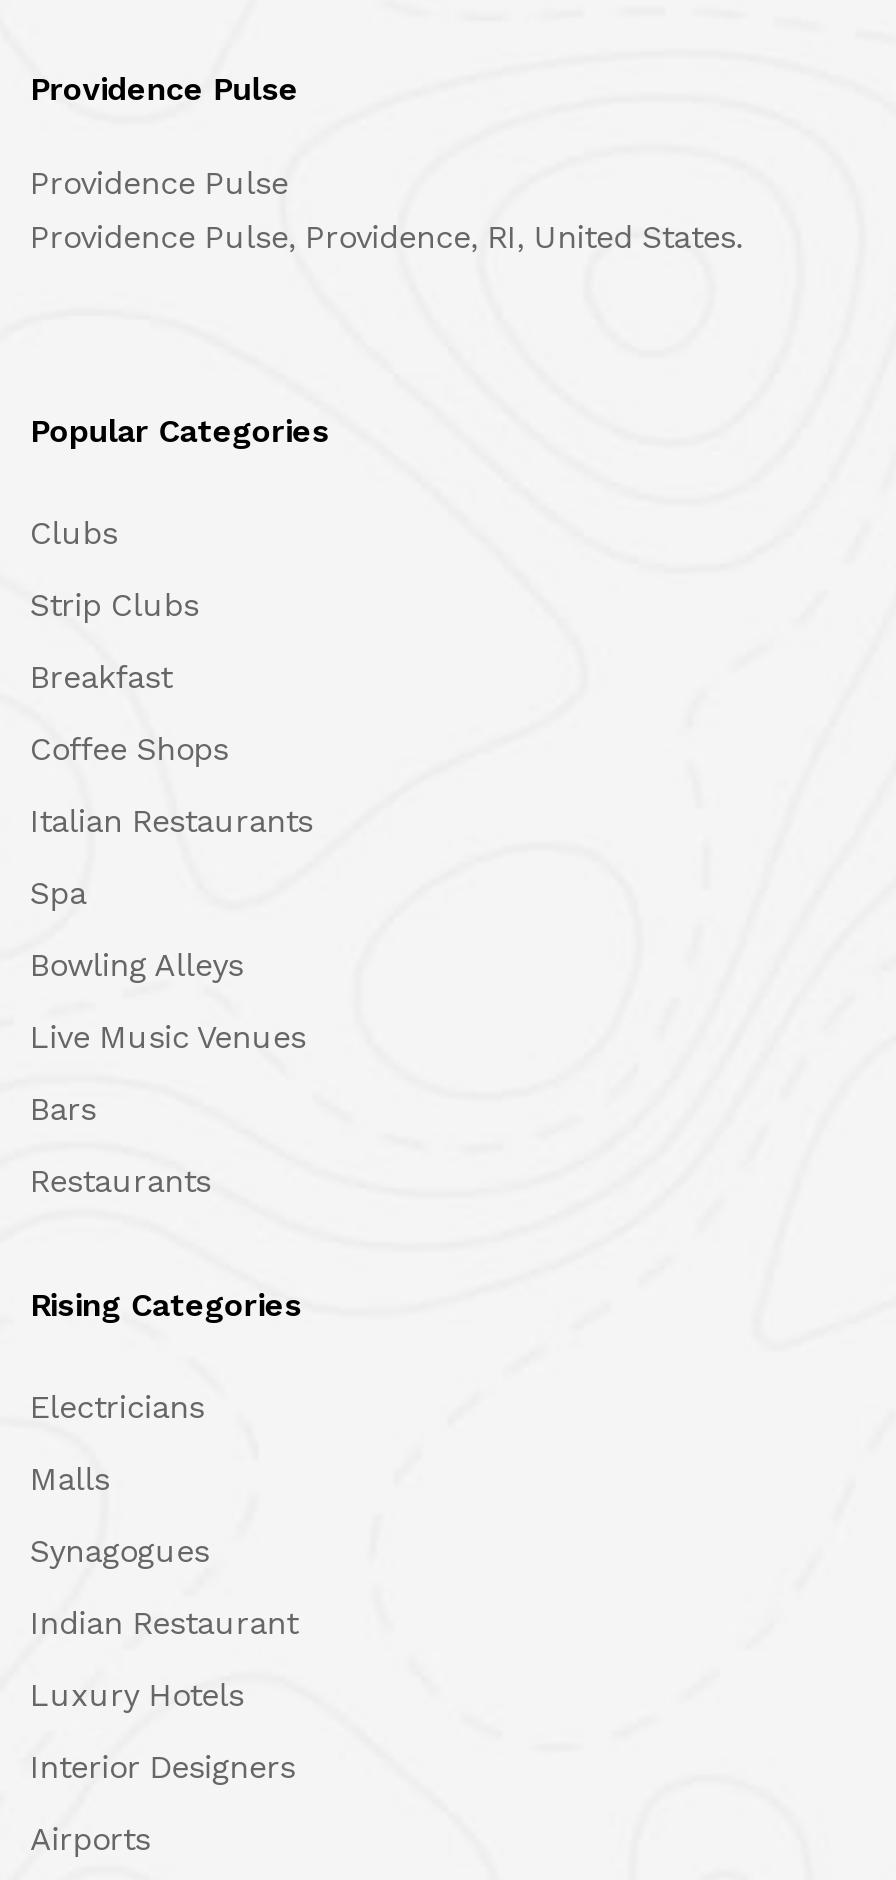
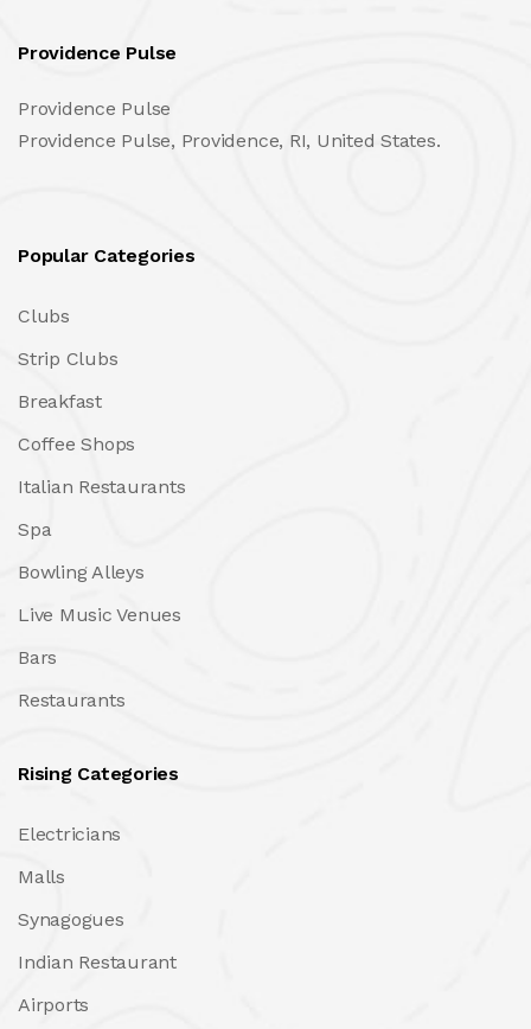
- Luxury Hotels
- Interior Designers
